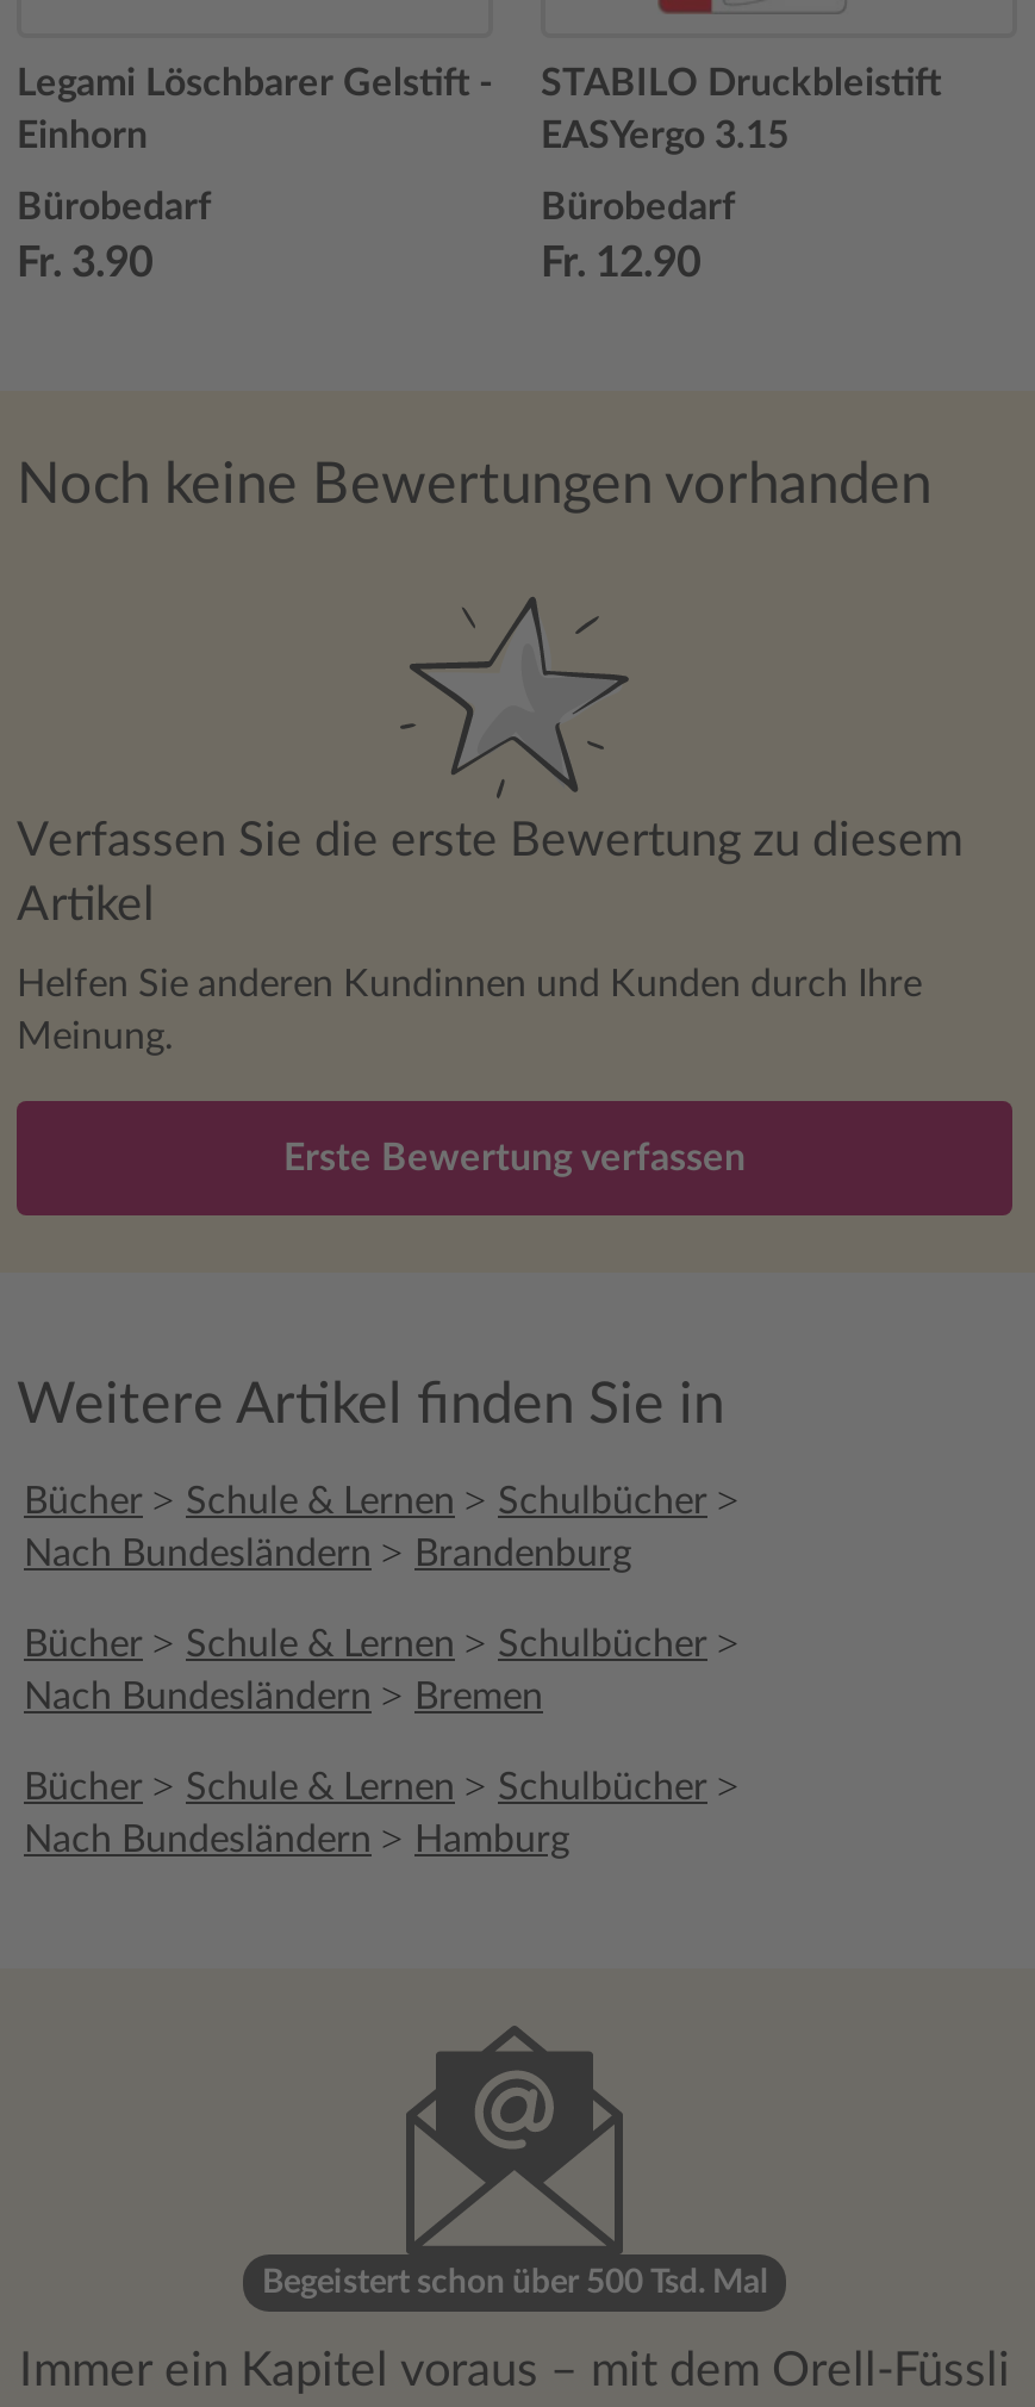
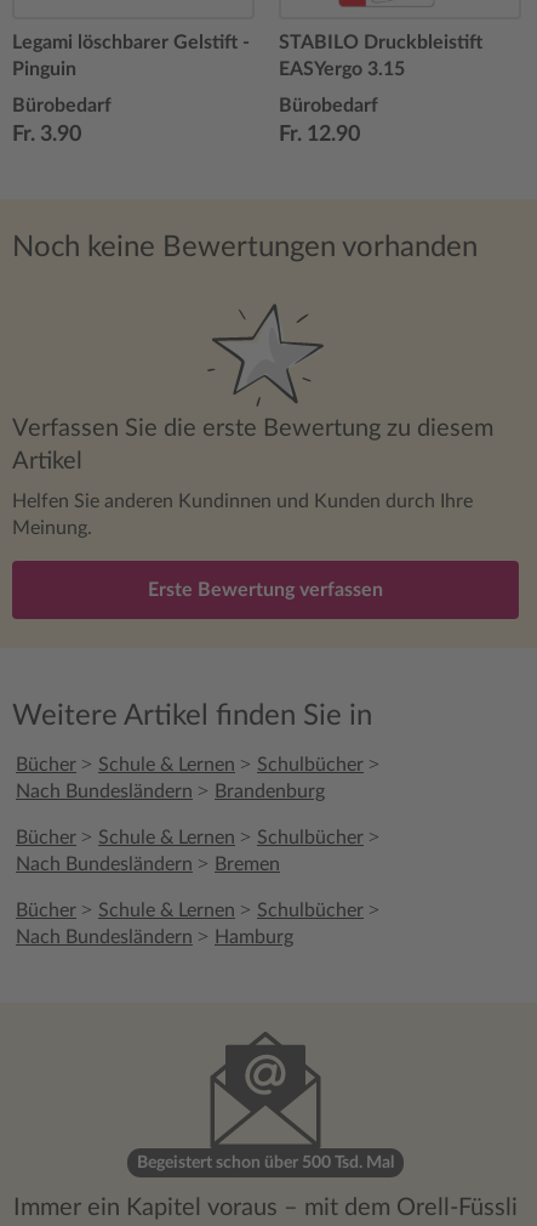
- Legami Löschbarer Gelstift -
- Einhorn
+ Legami löschbarer Gelstift -
+ Pinguin
